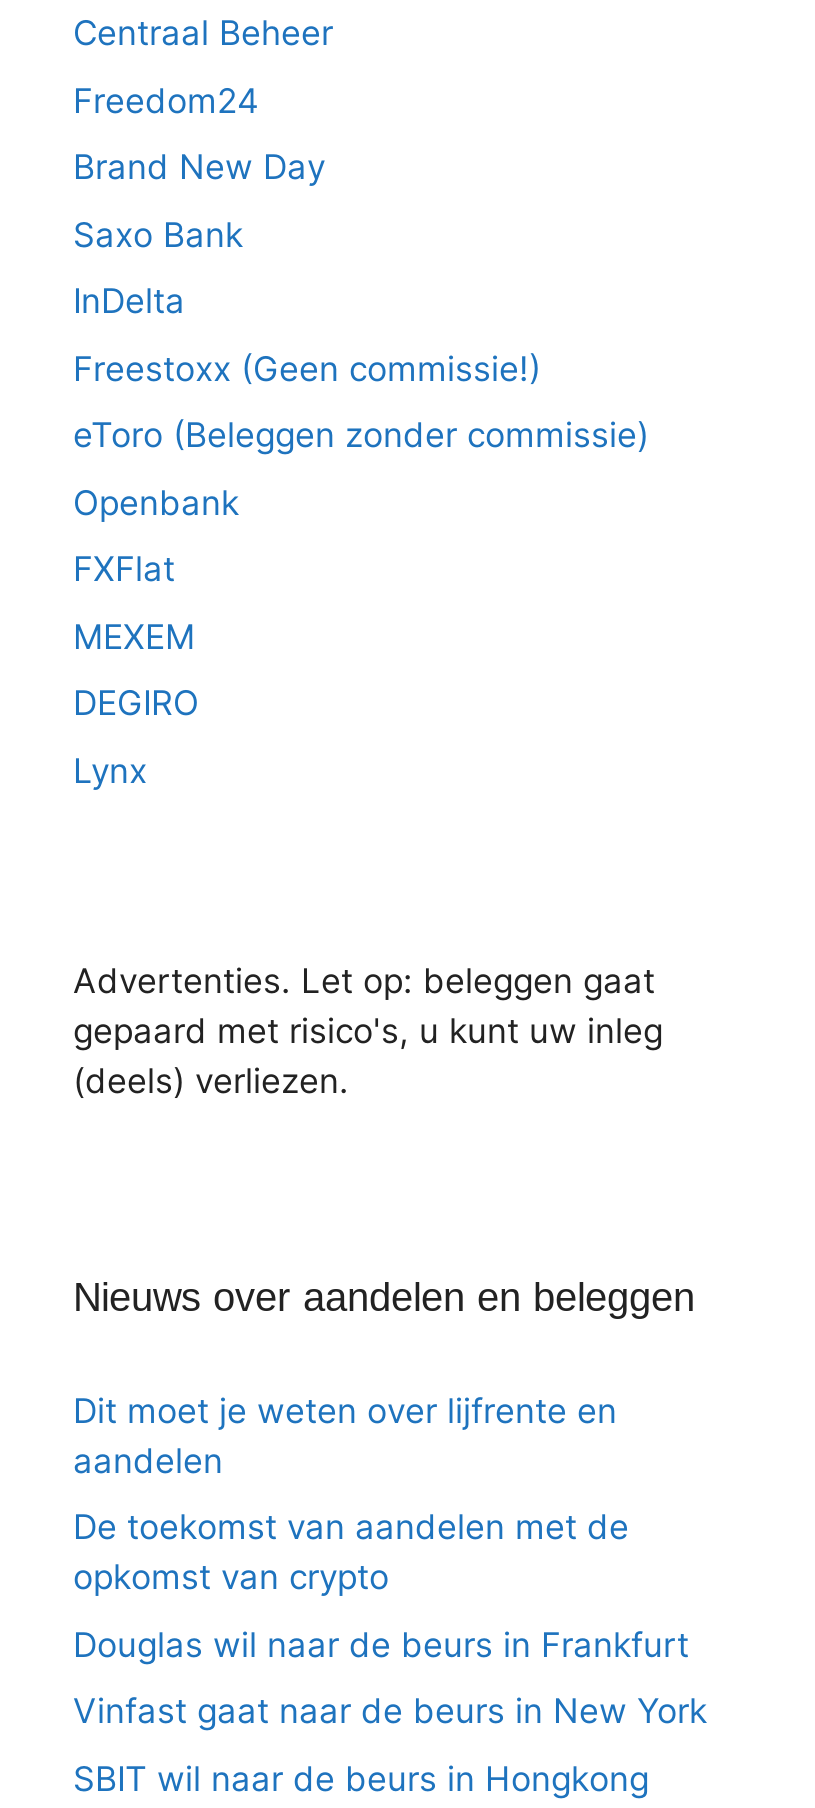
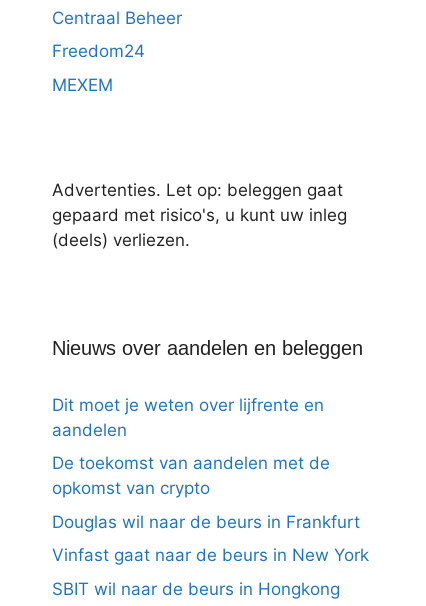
- Brand New Day
- Saxo Bank
- InDelta
- Freestoxx (Geen commissie!)
- eToro (Beleggen zonder commissie)
- Openbank
- FXFlat

- DEGIRO
- Lynx
